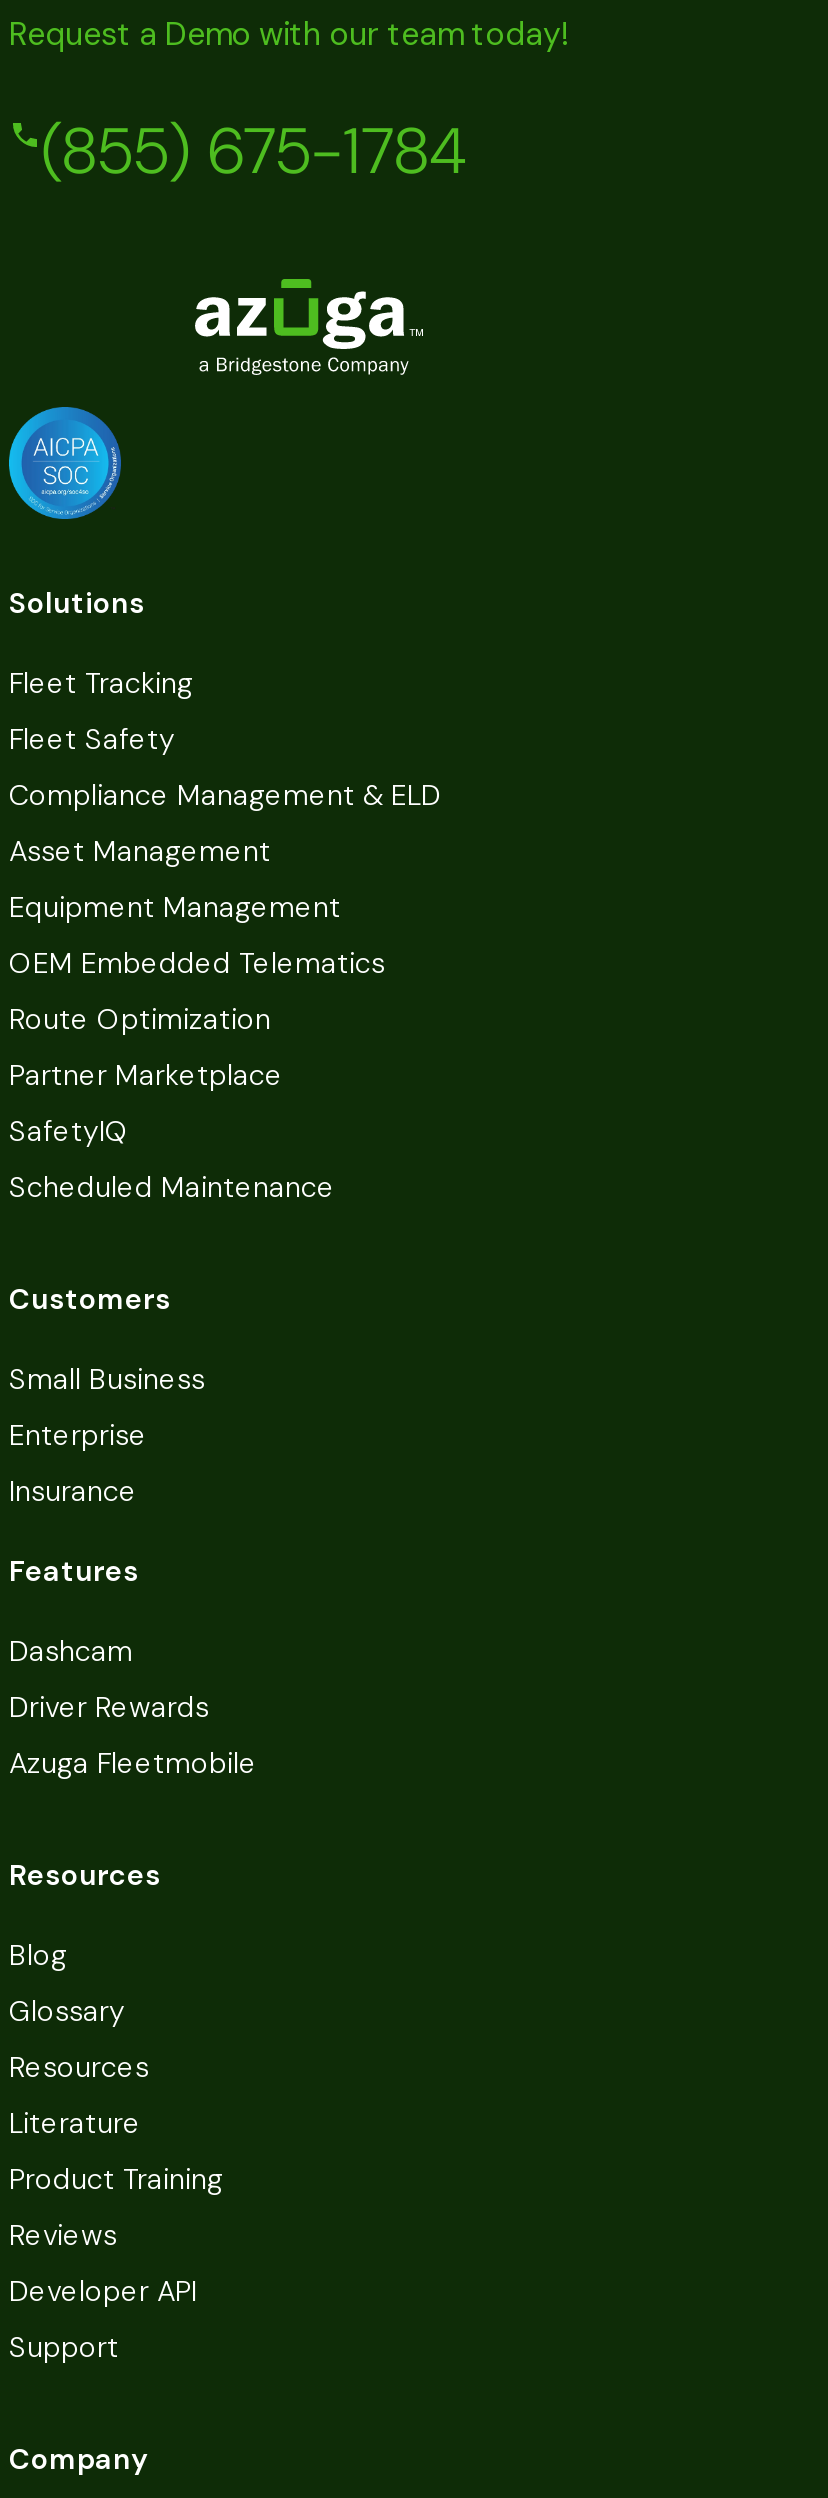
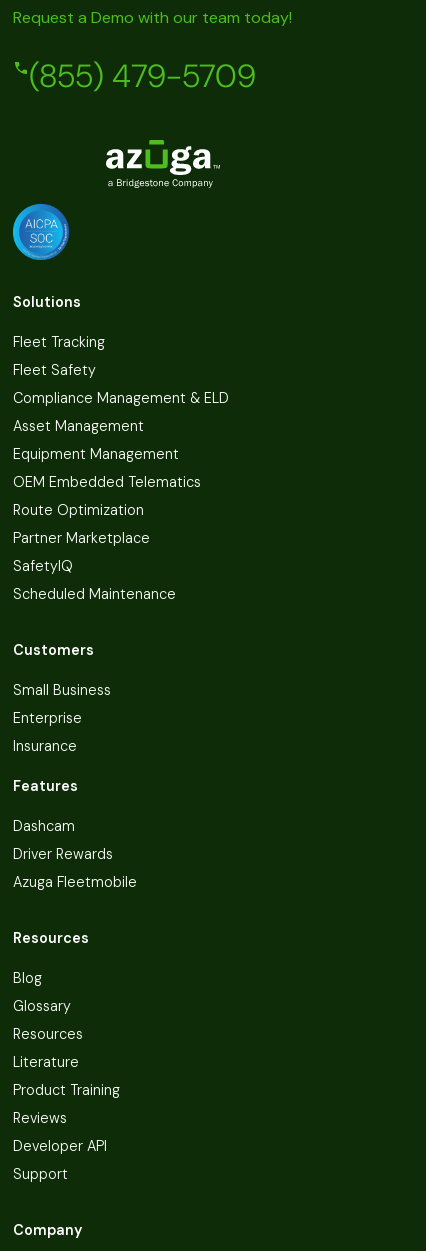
- (855) 675-1784
+ (855) 479-5709
